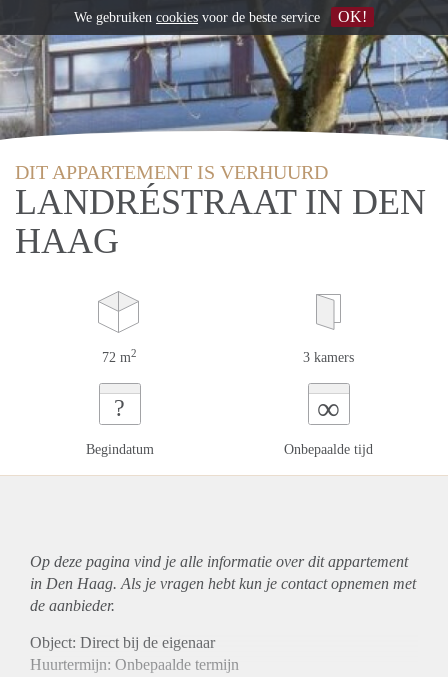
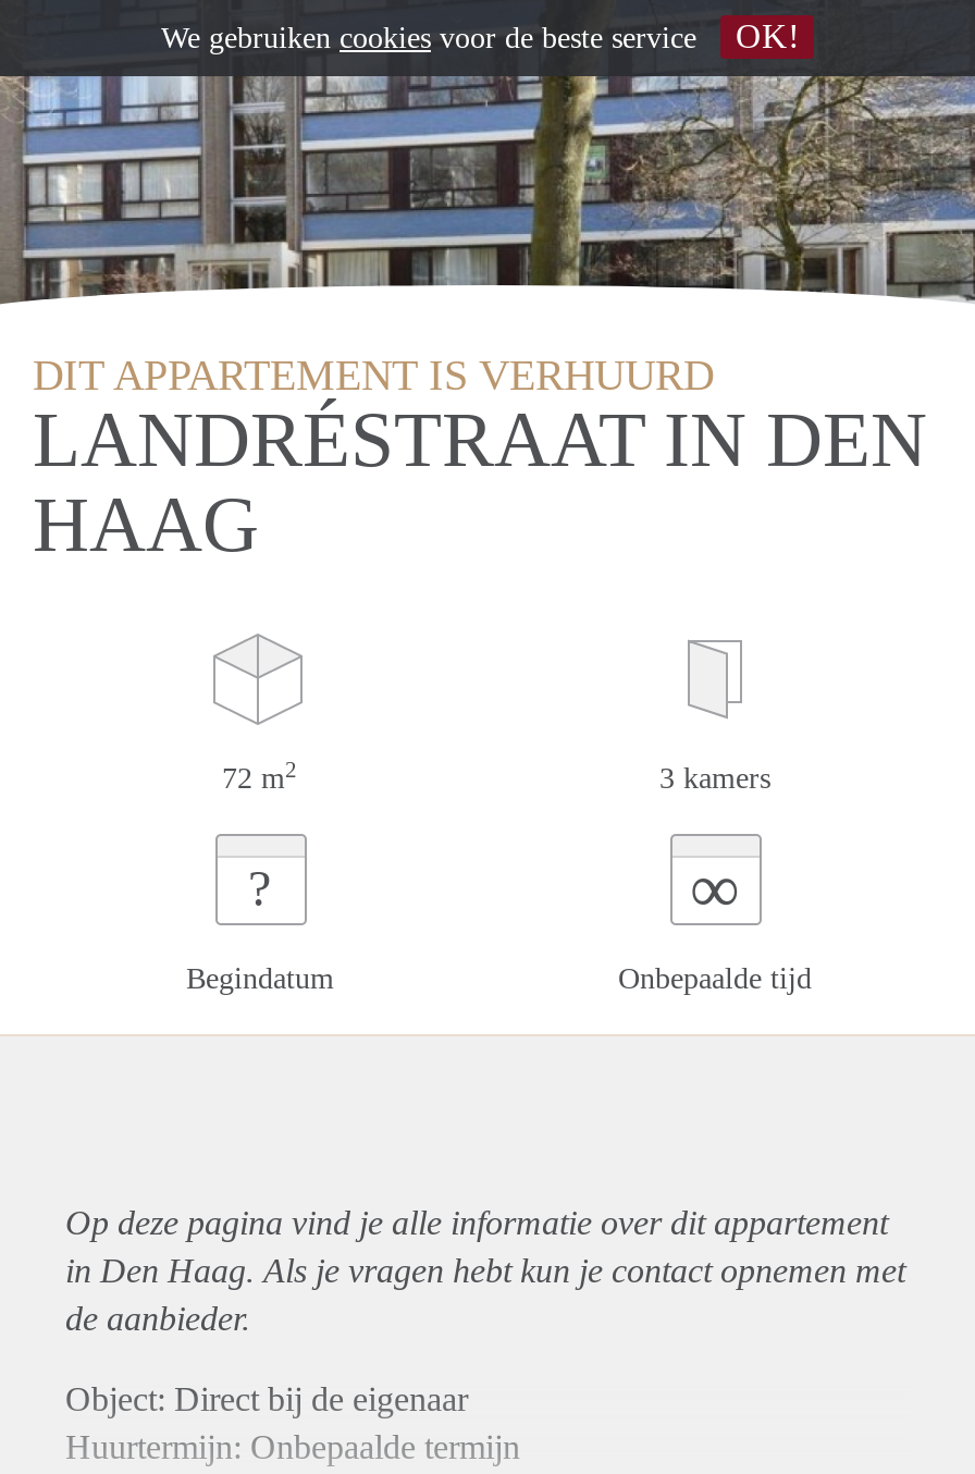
- [image]
+ [image]
